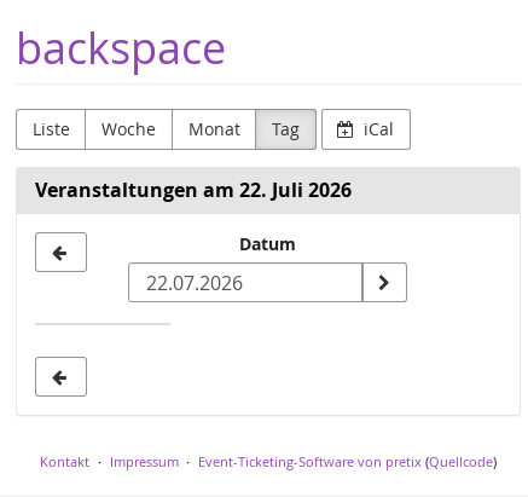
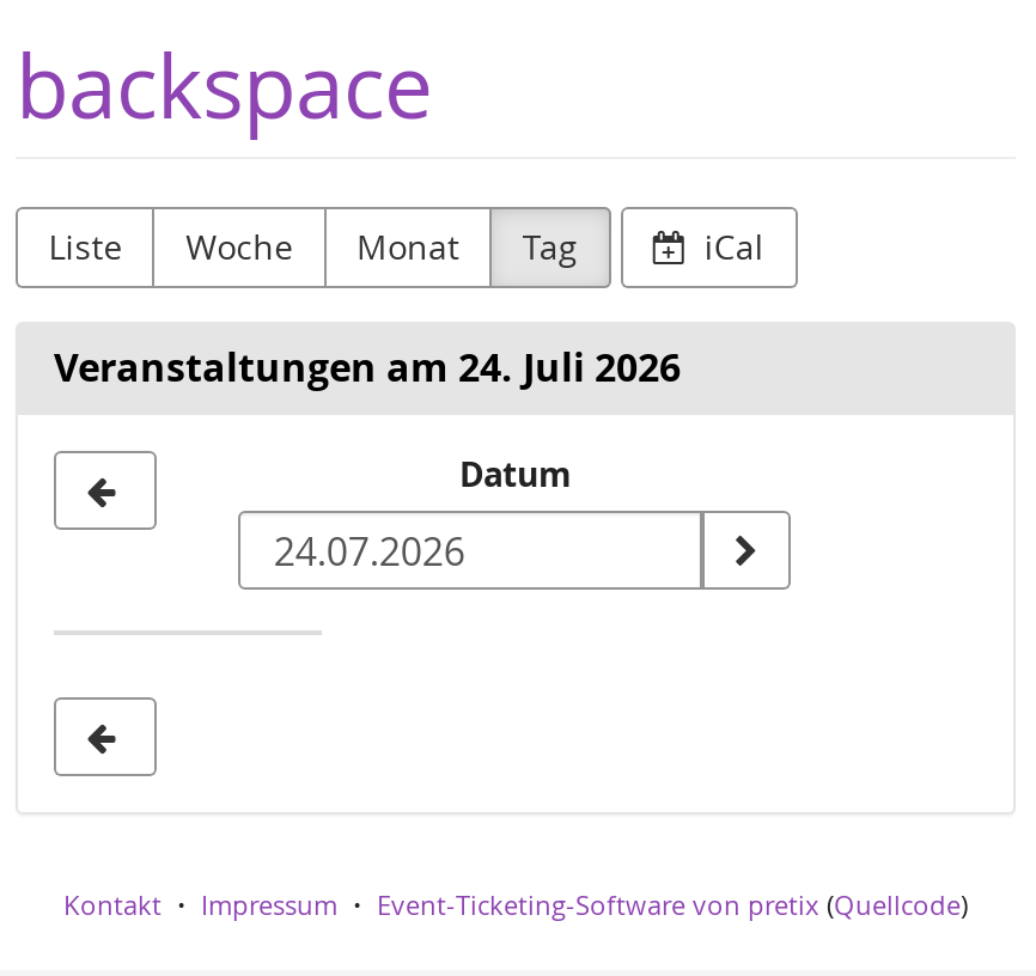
- Veranstaltungen am 22. Juli 2026
+ Veranstaltungen am 24. Juli 2026
